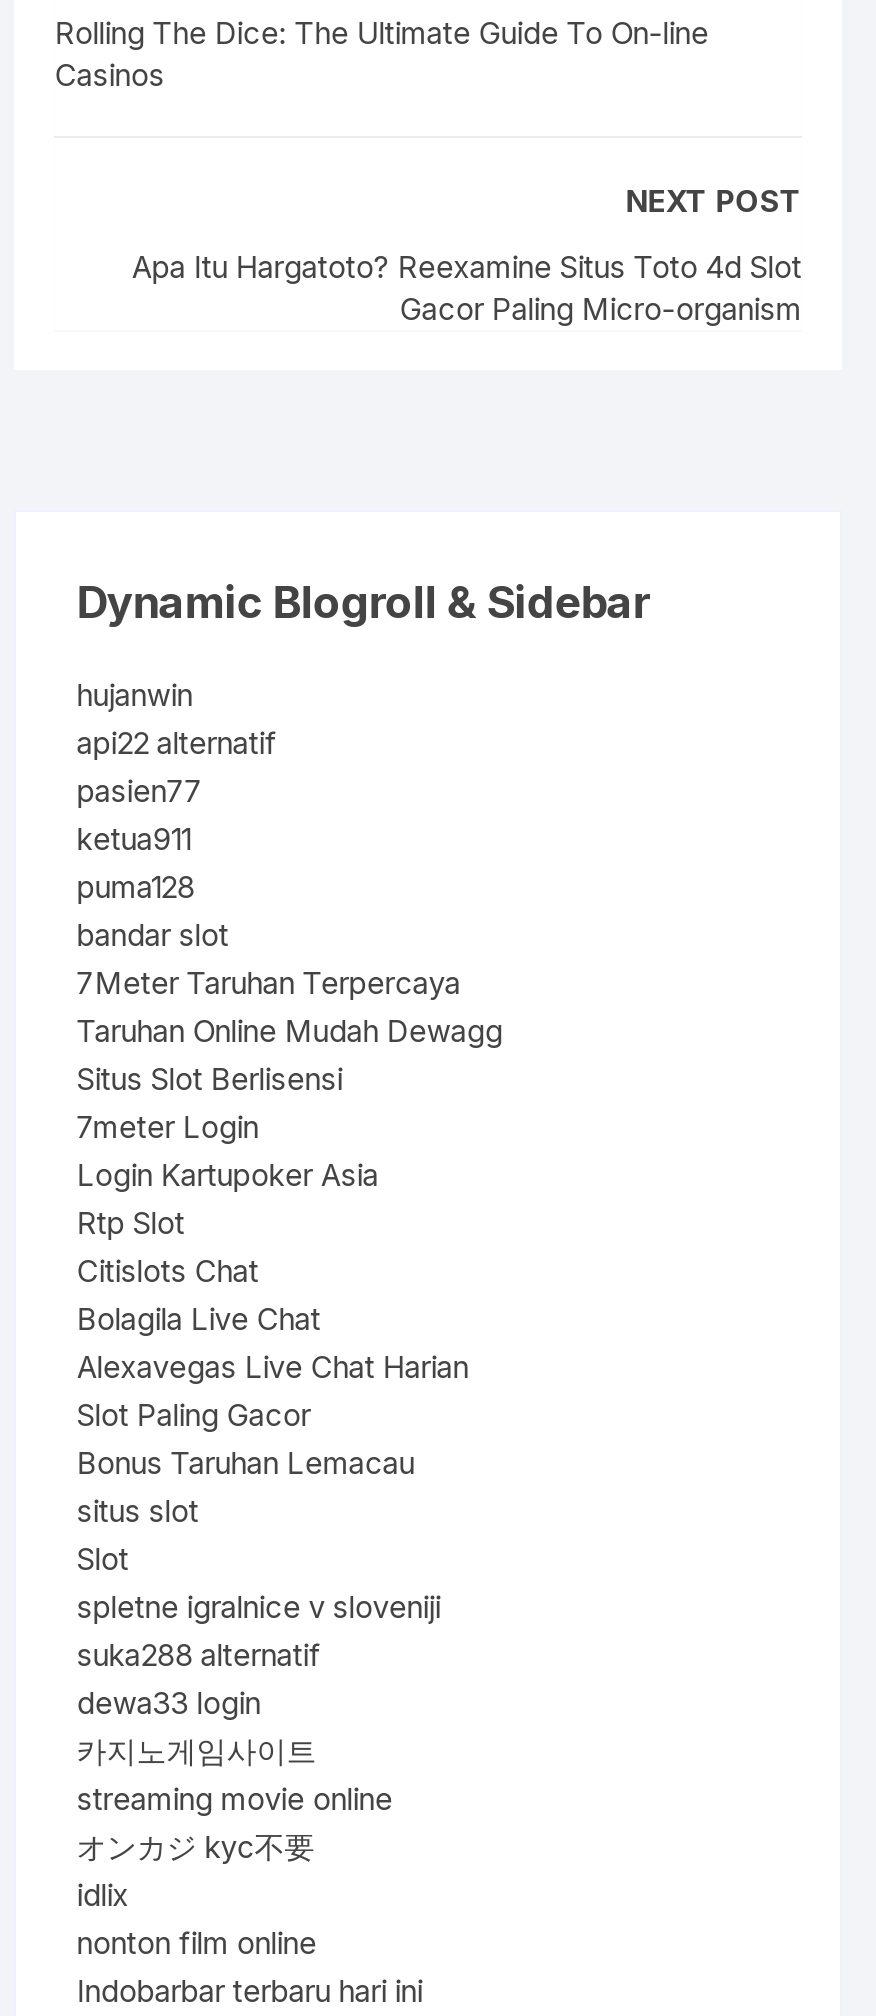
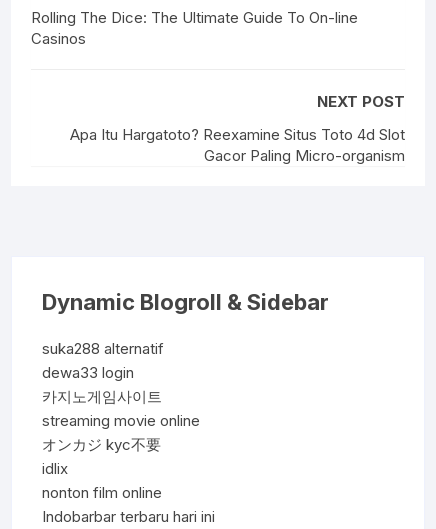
- hujanwin
- api22 alternatif
- pasien77
- ketua911
- puma128
- bandar slot
- 7Meter Taruhan Terpercaya
- Taruhan Online Mudah Dewagg
- Situs Slot Berlisensi
- 7meter Login
- Login Kartupoker Asia
- Rtp Slot
- Citislots Chat
- Bolagila Live Chat
- Alexavegas Live Chat Harian
- Slot Paling Gacor
- Bonus Taruhan Lemacau
- situs slot
- Slot
- spletne igralnice v sloveniji
